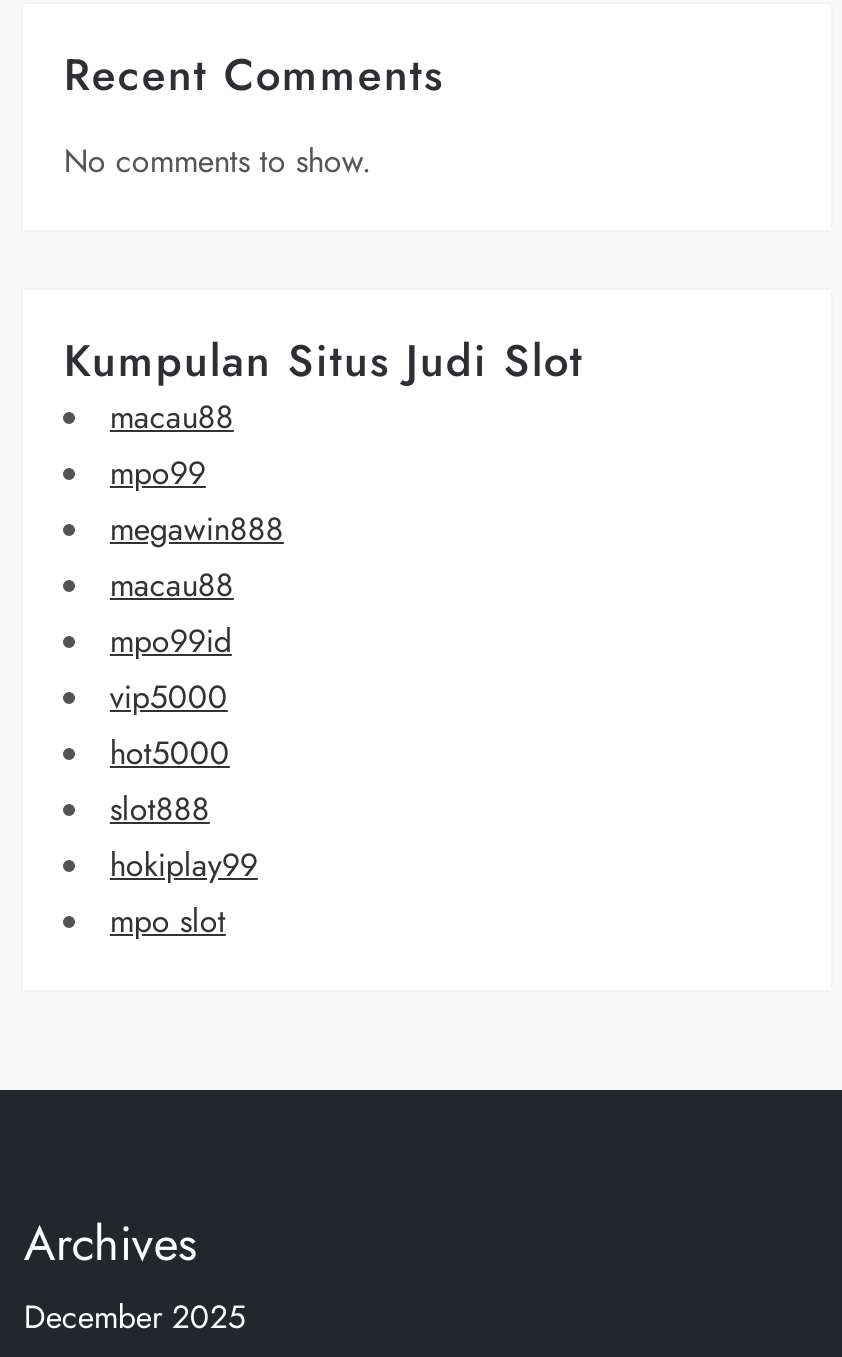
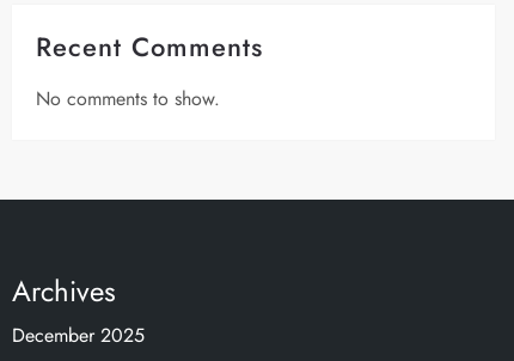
- Kumpulan Situs Judi Slot
- macau88
- mpo99
- megawin888
- macau88
- mpo99id
- vip5000
- hot5000
- slot888
- hokiplay99
- mpo slot
